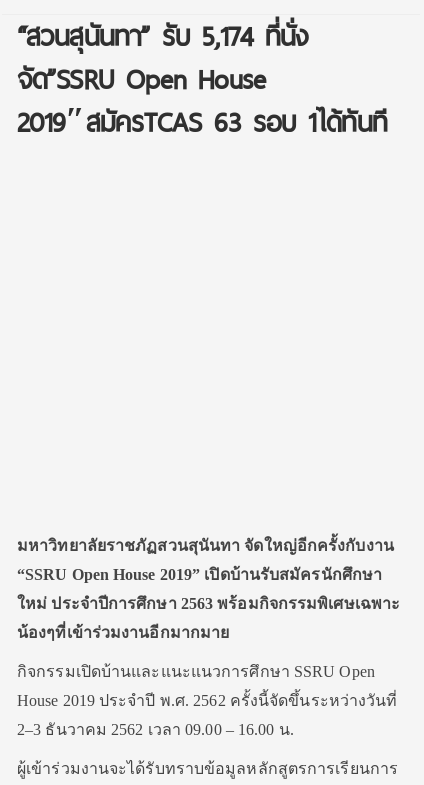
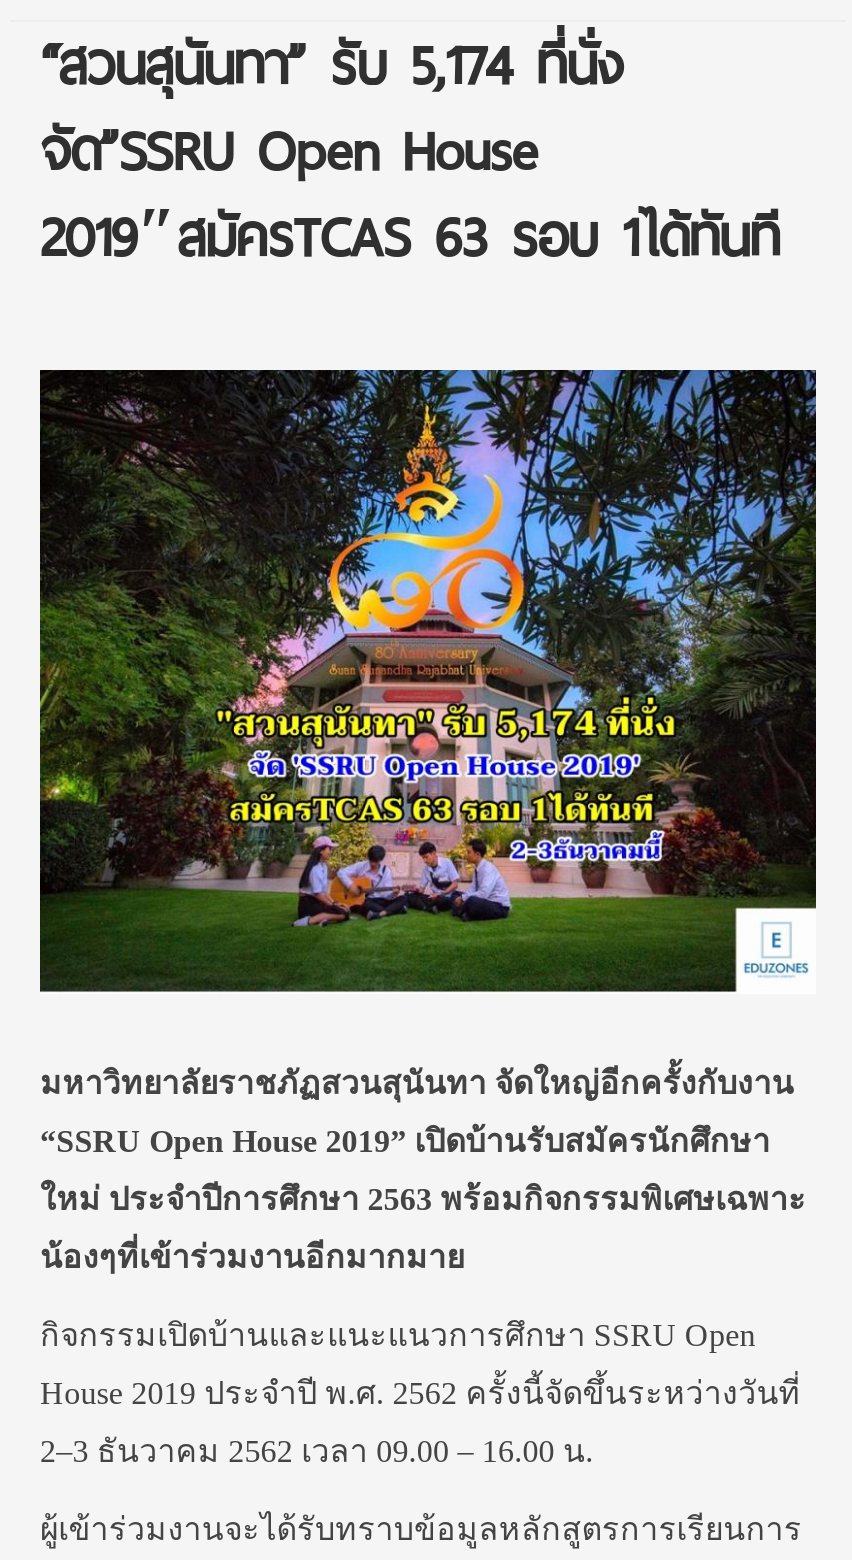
+ [image]
